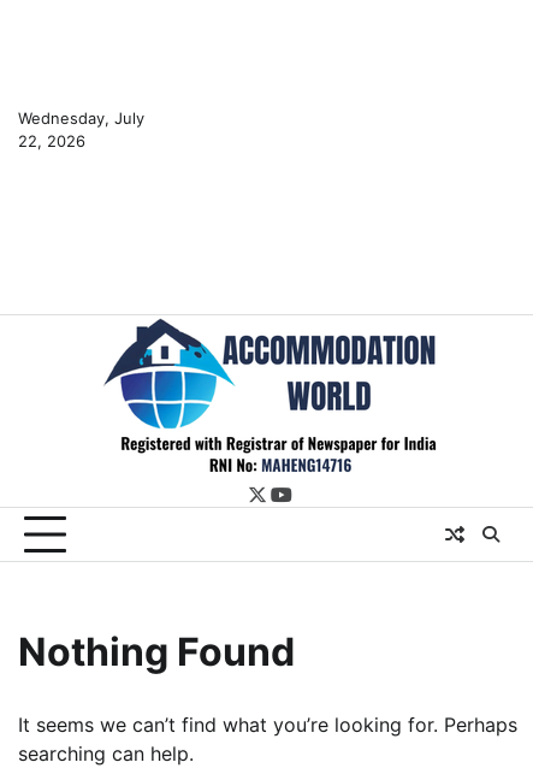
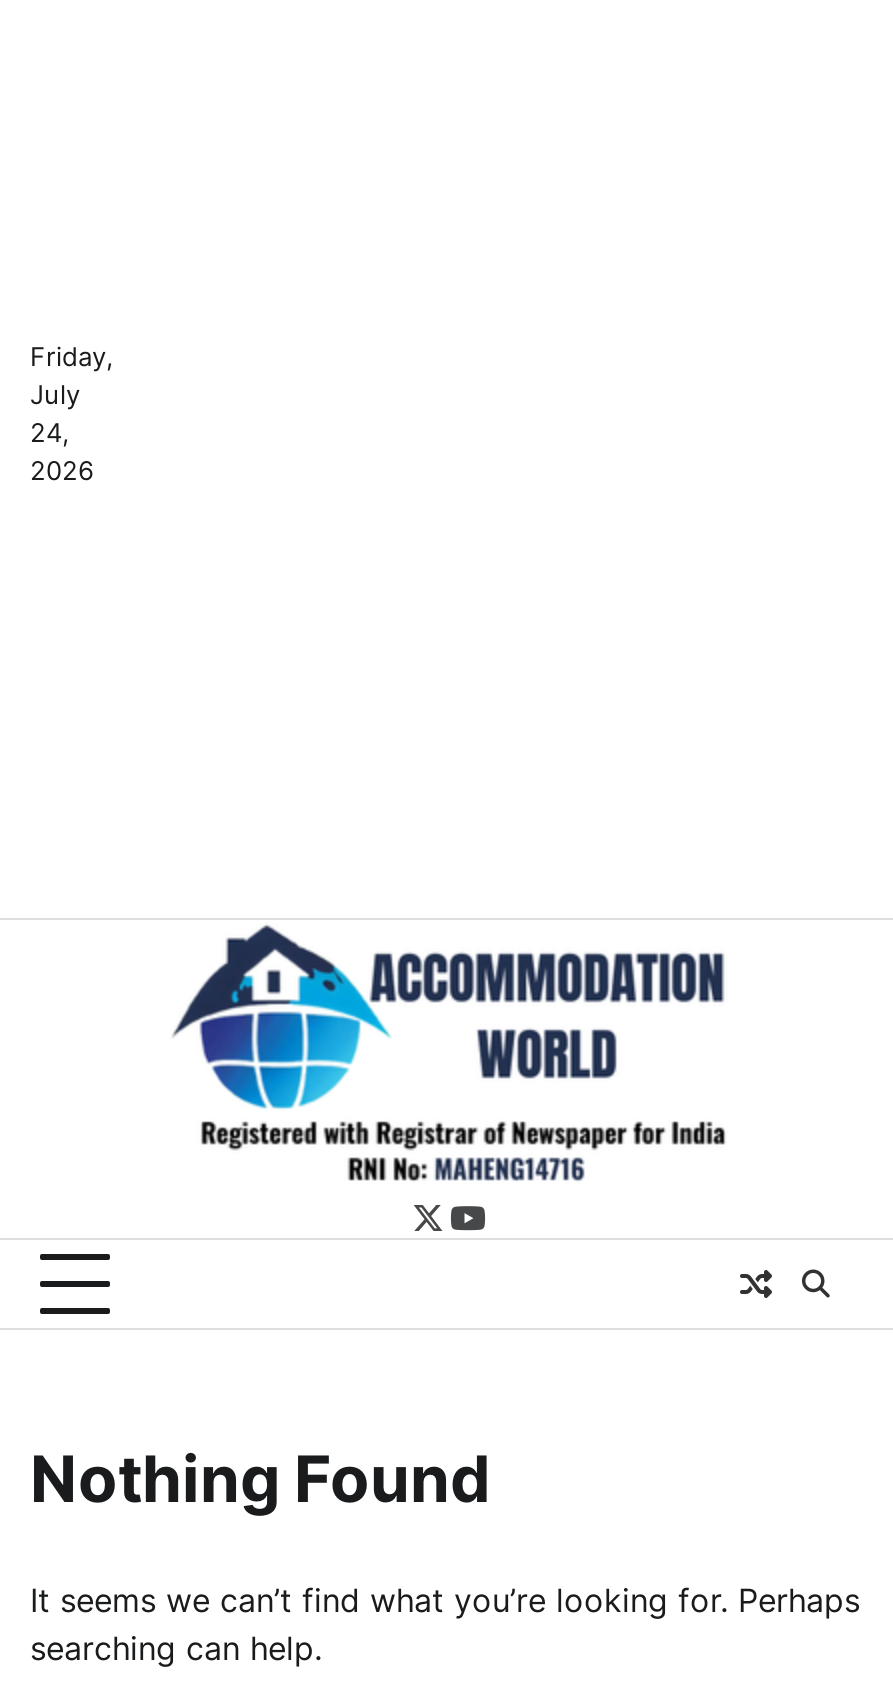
- Wednesday, July
- 22, 2026
+ Friday,
+ July
+ 24,
+ 2026
